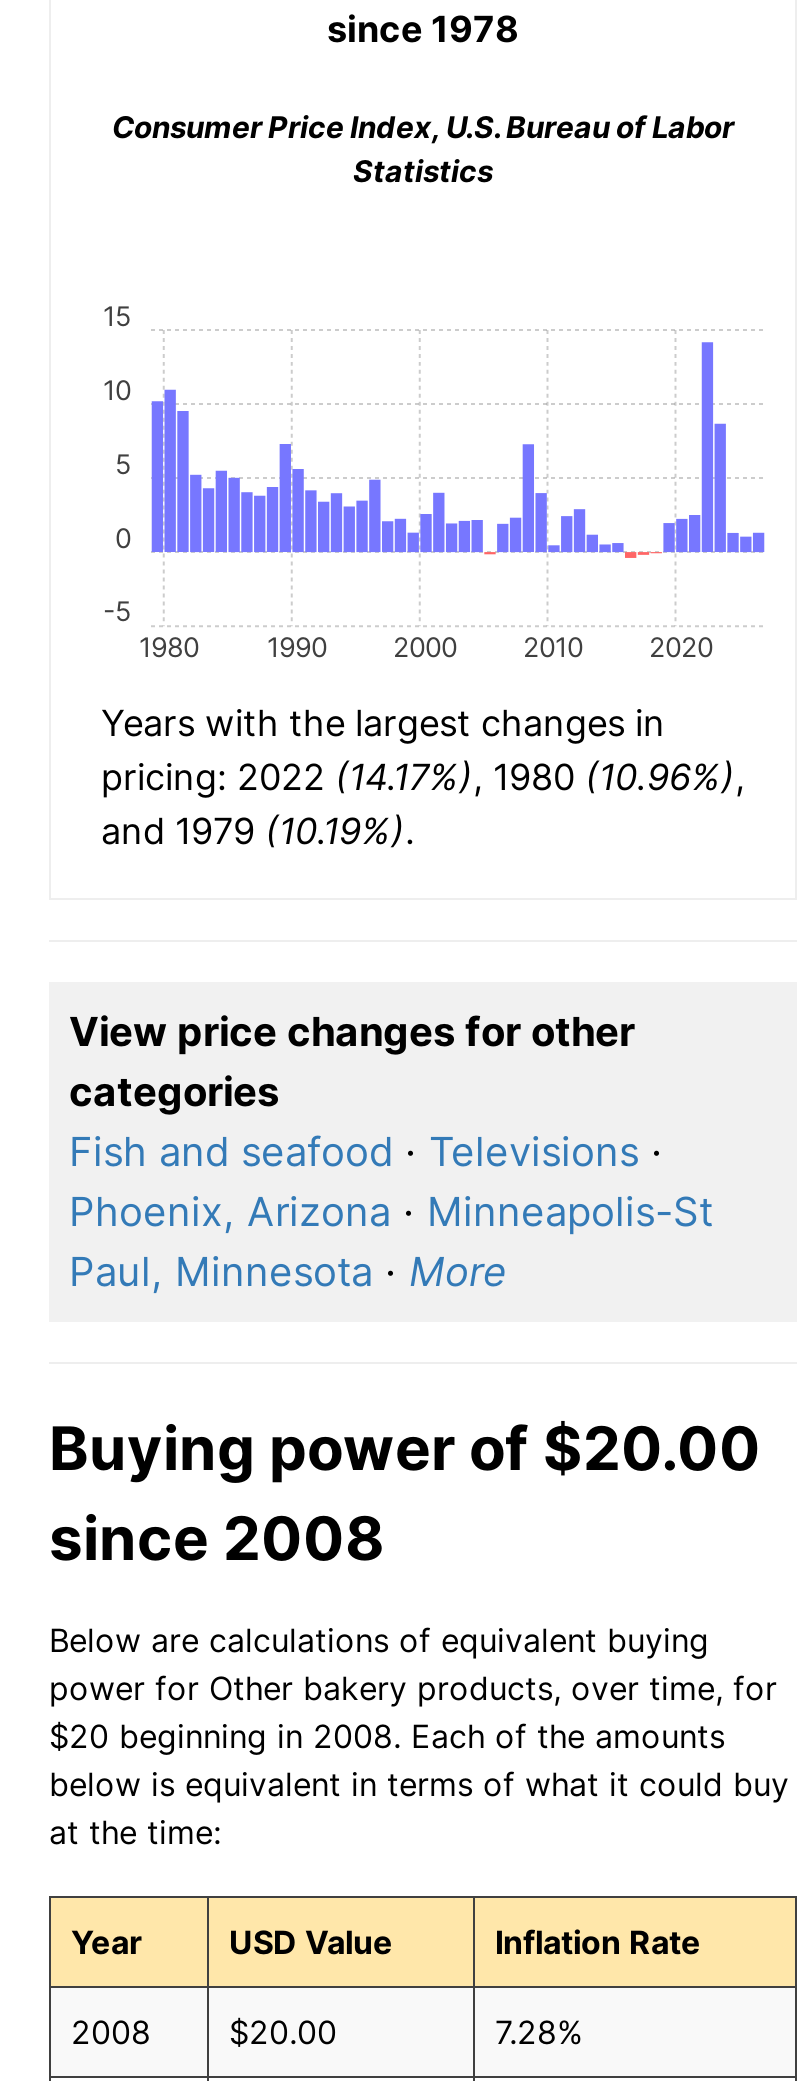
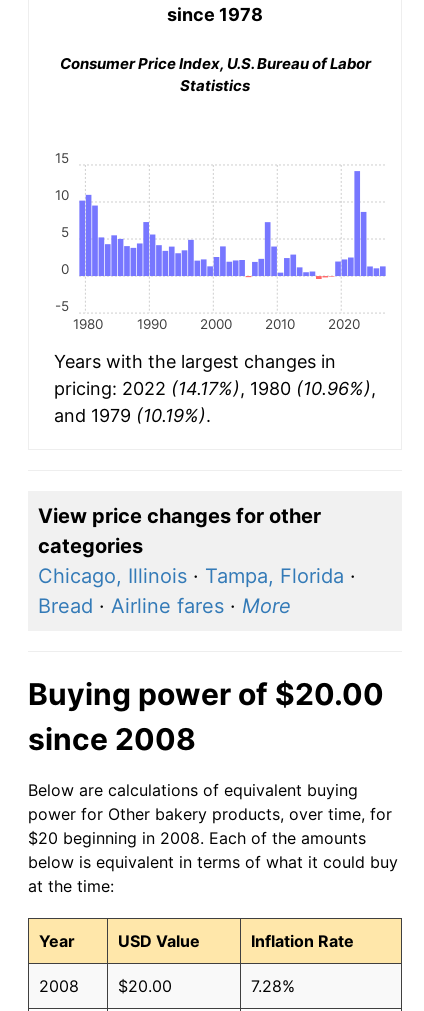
- Fish and seafood · Televisions ·
- Phoenix, Arizona · Minneapolis-St
- Paul, Minnesota · More
+ Chicago, Illinois · Tampa, Florida ·
+ Bread · Airline fares · More
